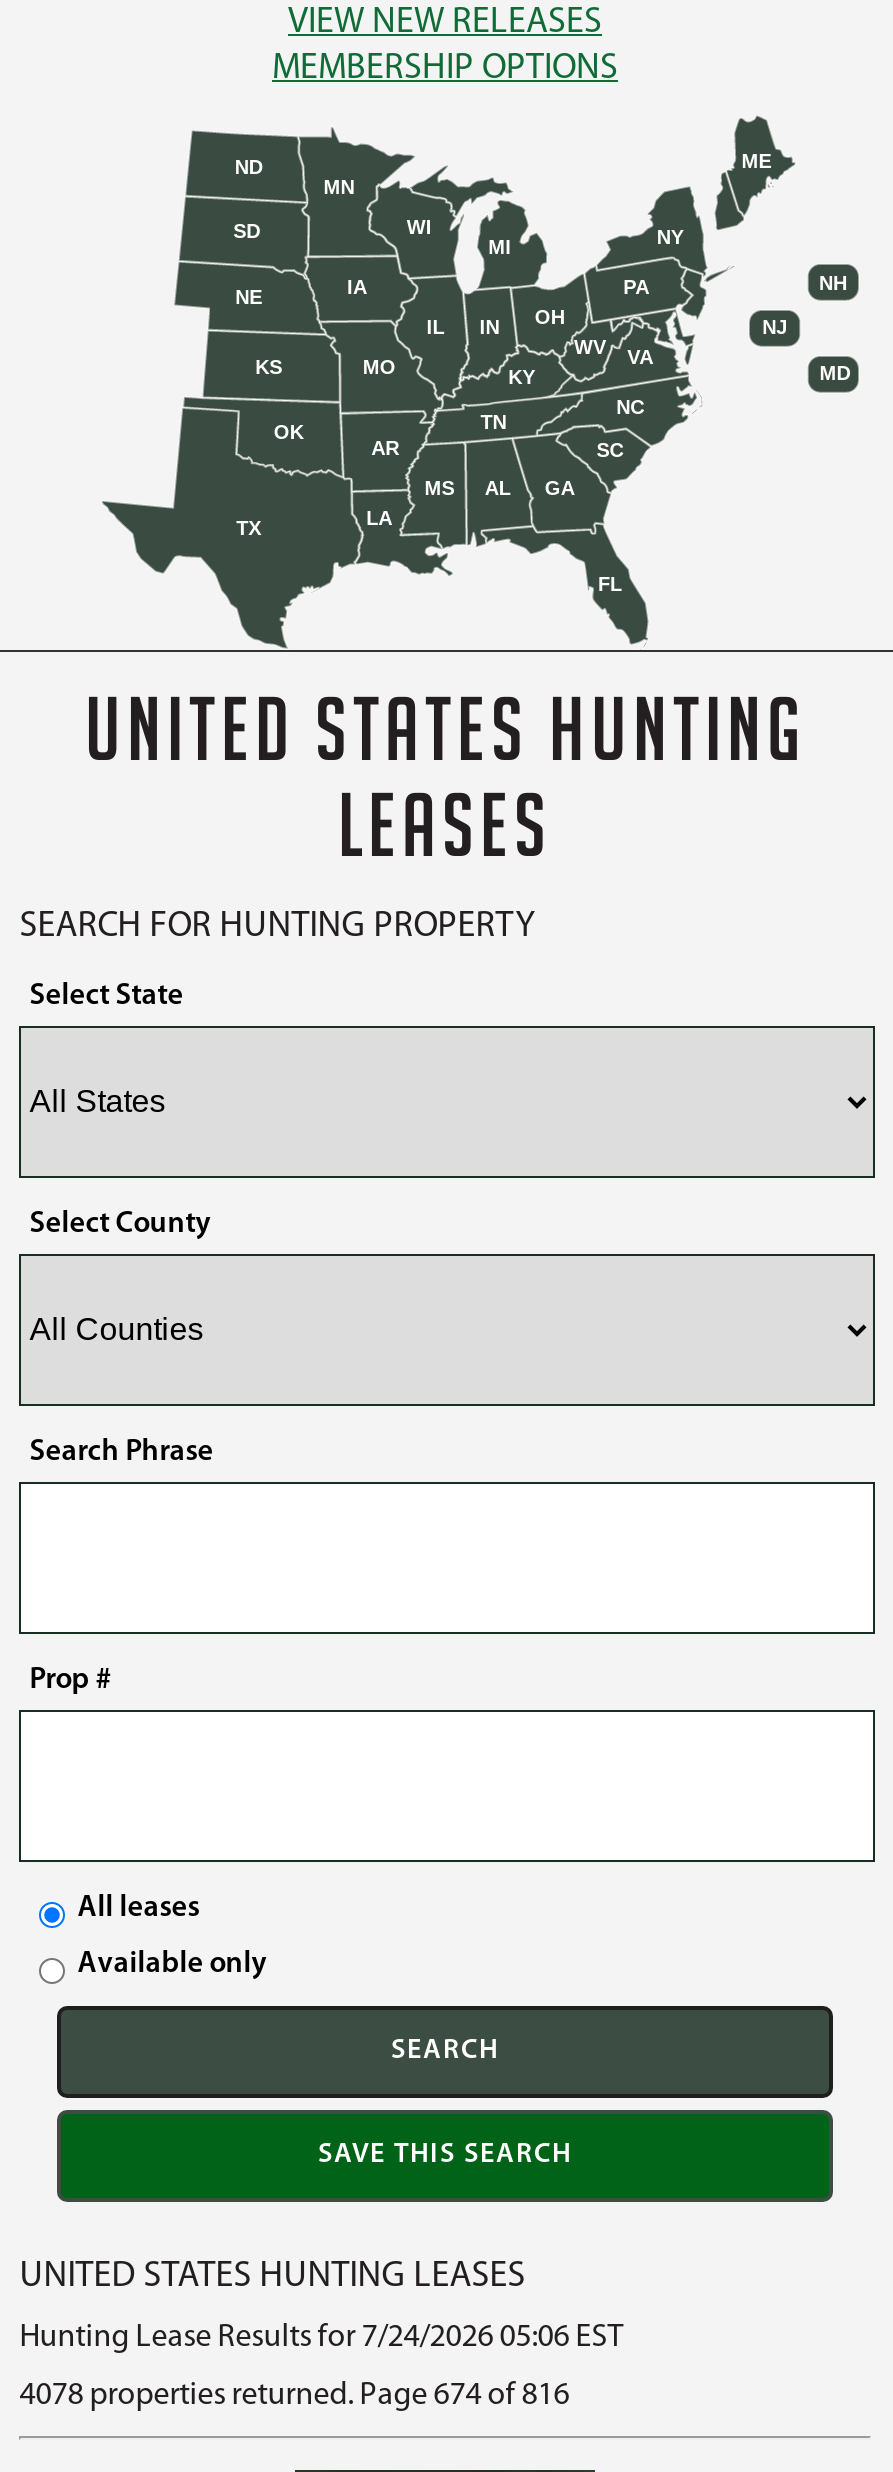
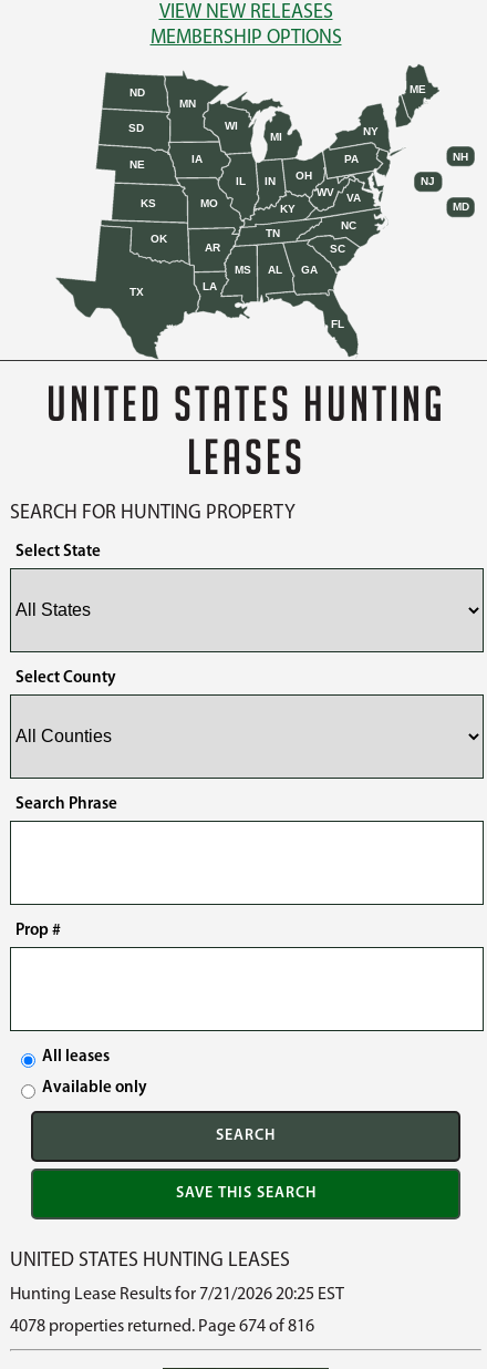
- Hunting Lease Results for 7/24/2026 05:06 EST
+ Hunting Lease Results for 7/21/2026 20:25 EST
